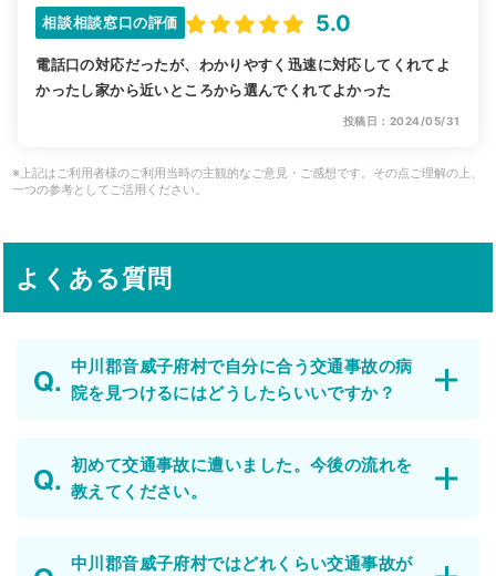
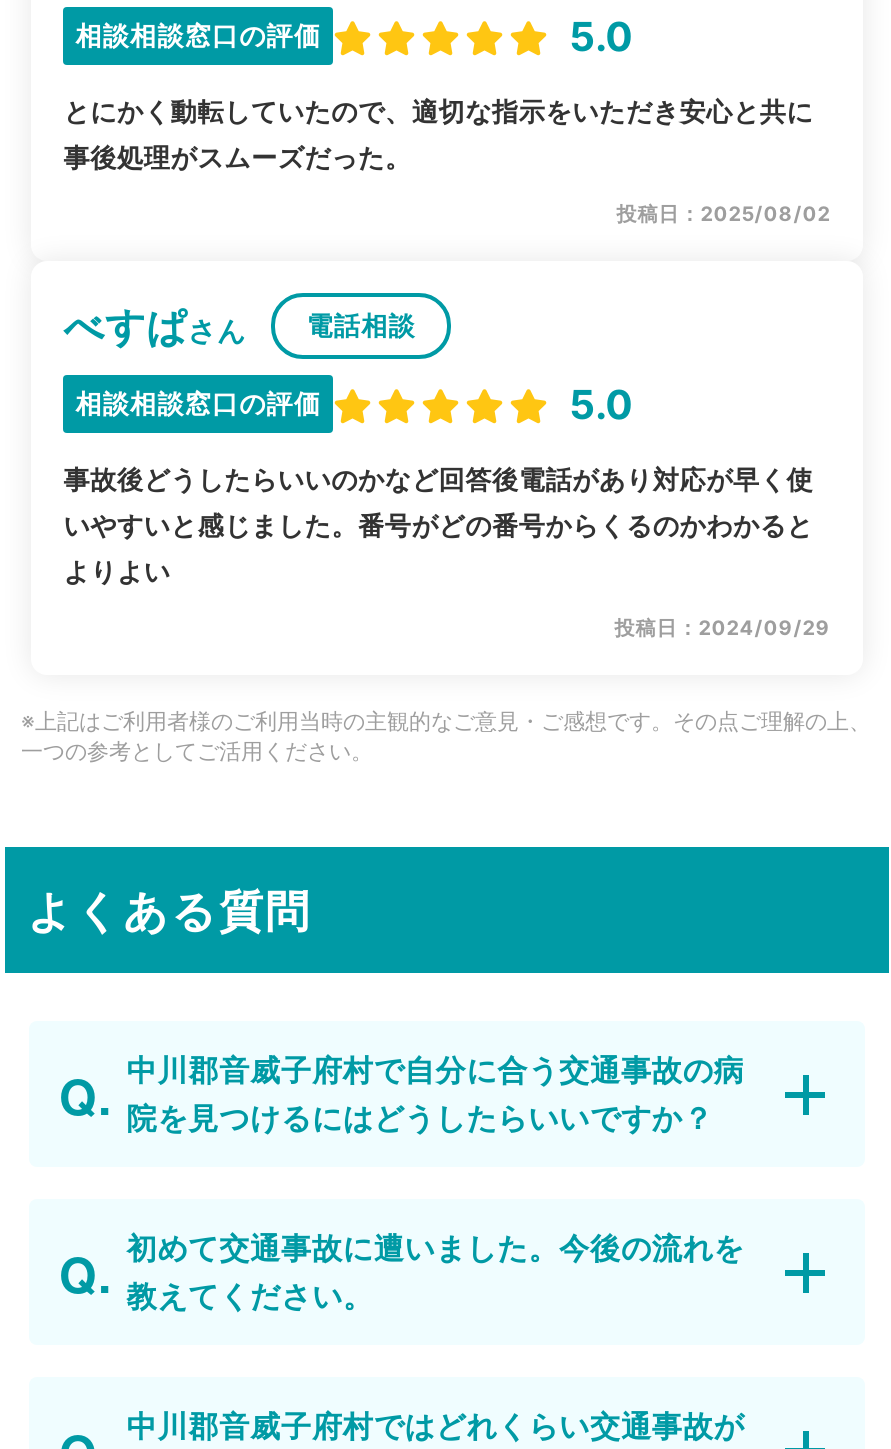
- 電話口の対応だったが、わかりやすく迅速に対応してくれてよ
- かったし家から近いところから選んでくれてよかった
- 投稿日：2024/05/31
+ とにかく動転していたので、適切な指示をいただき安心と共に
+ 事後処理がスムーズだった。
+ 投稿日：2025/08/02
+ べすぱさん
+ 電話相談
+ 相談相談窓口の評価
+ 5.0
+ 事故後どうしたらいいのかなど回答後電話があり対応が早く使
+ いやすいと感じました。番号がどの番号からくるのかわかると
+ よりよい
+ 投稿日：2024/09/29
